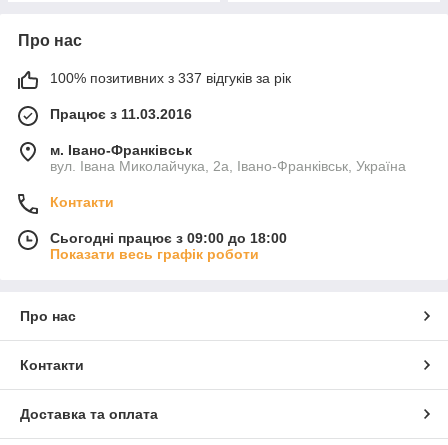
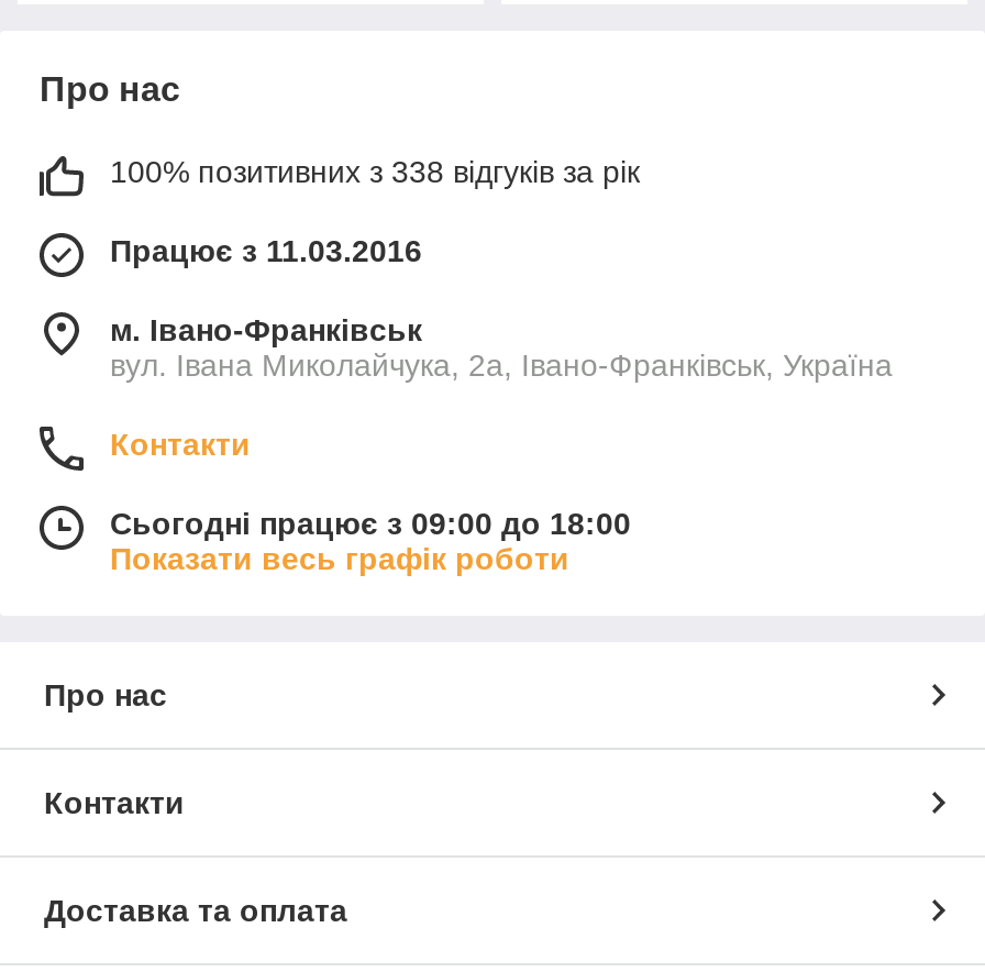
- 100% позитивних з 337 відгуків за рік
+ 100% позитивних з 338 відгуків за рік
